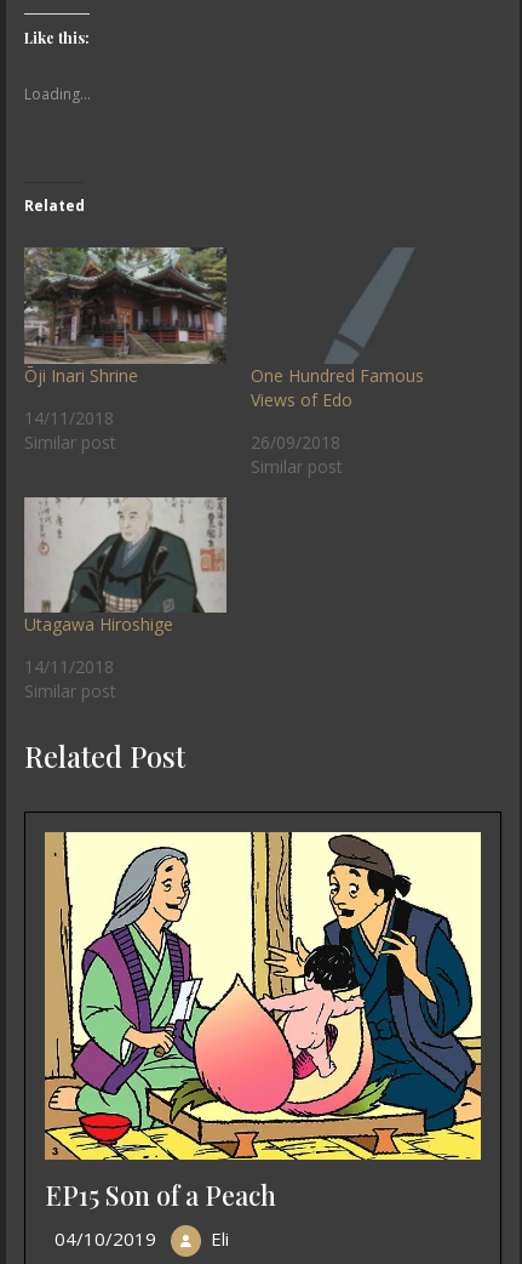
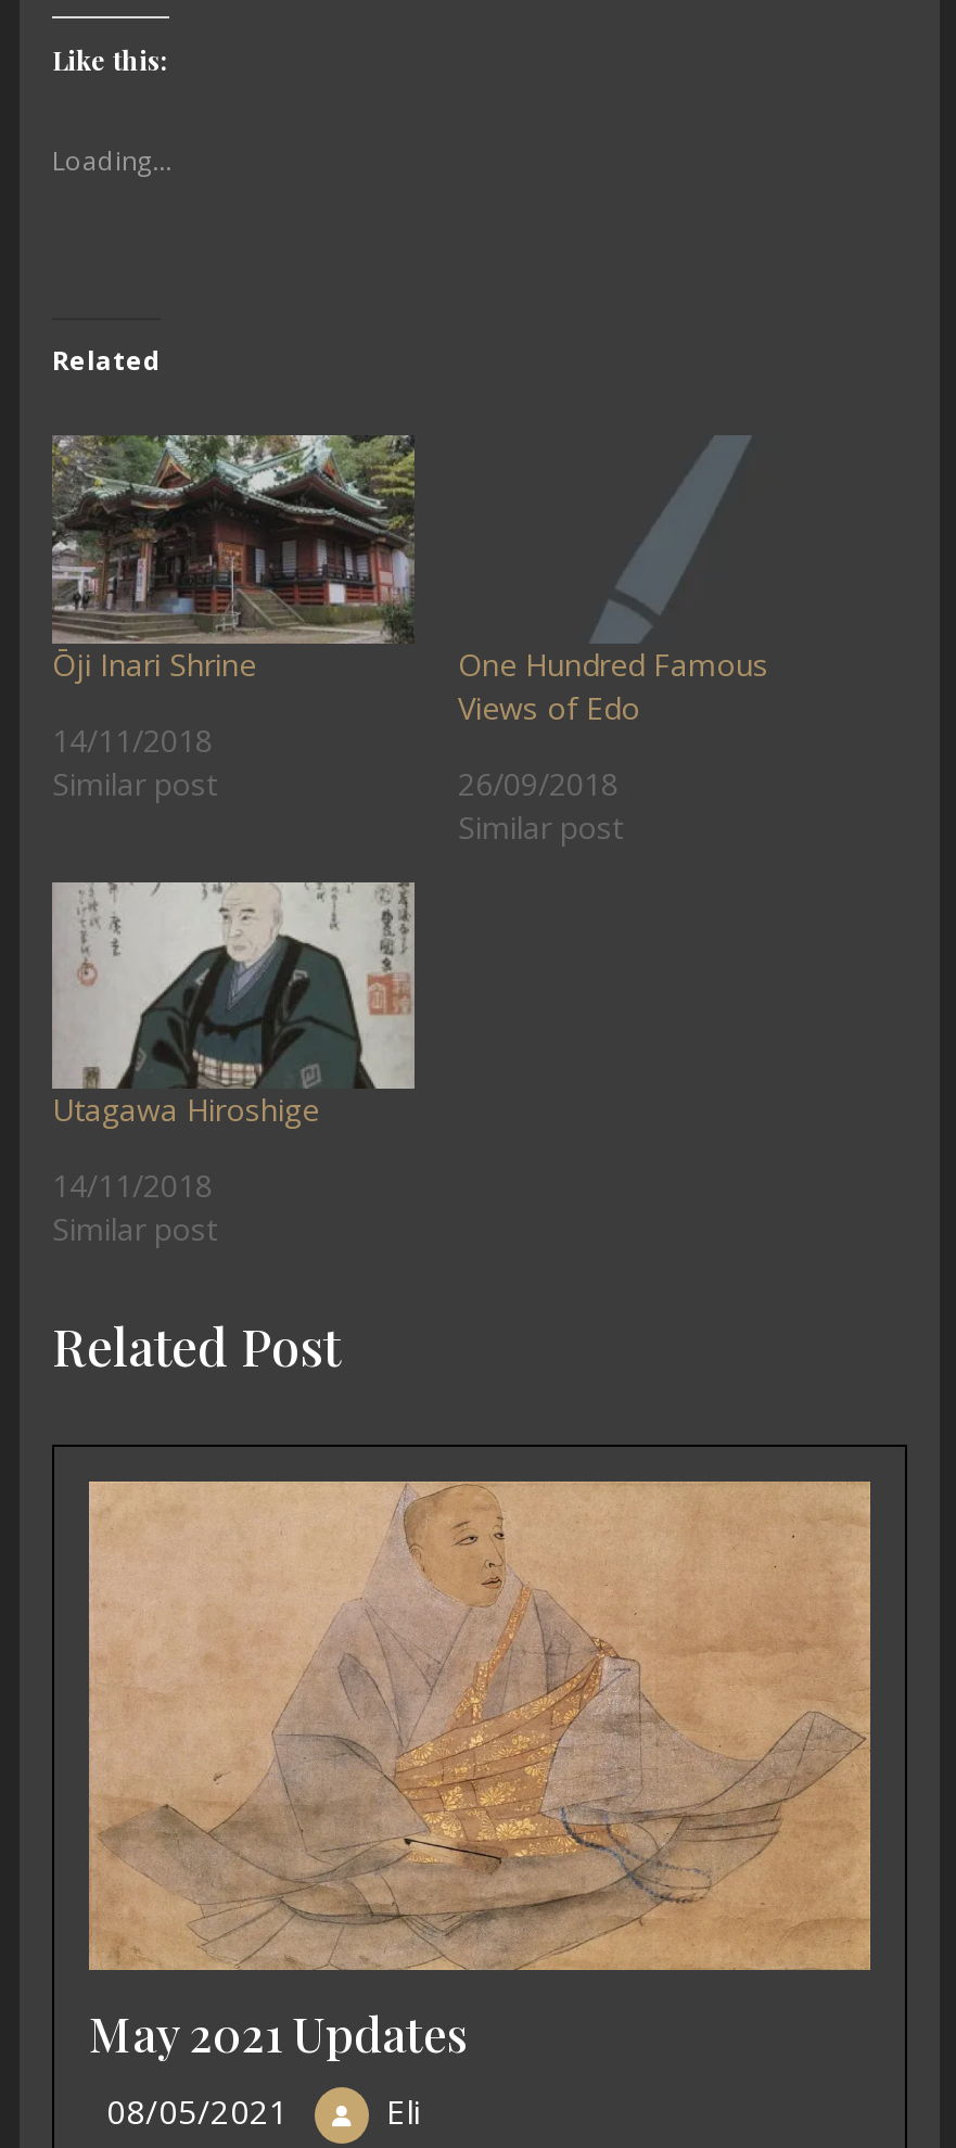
- [image]
- EP15 Son of a Peach
- 04/10/2019
+ [image]
+ May 2021 Updates
+ 08/05/2021
